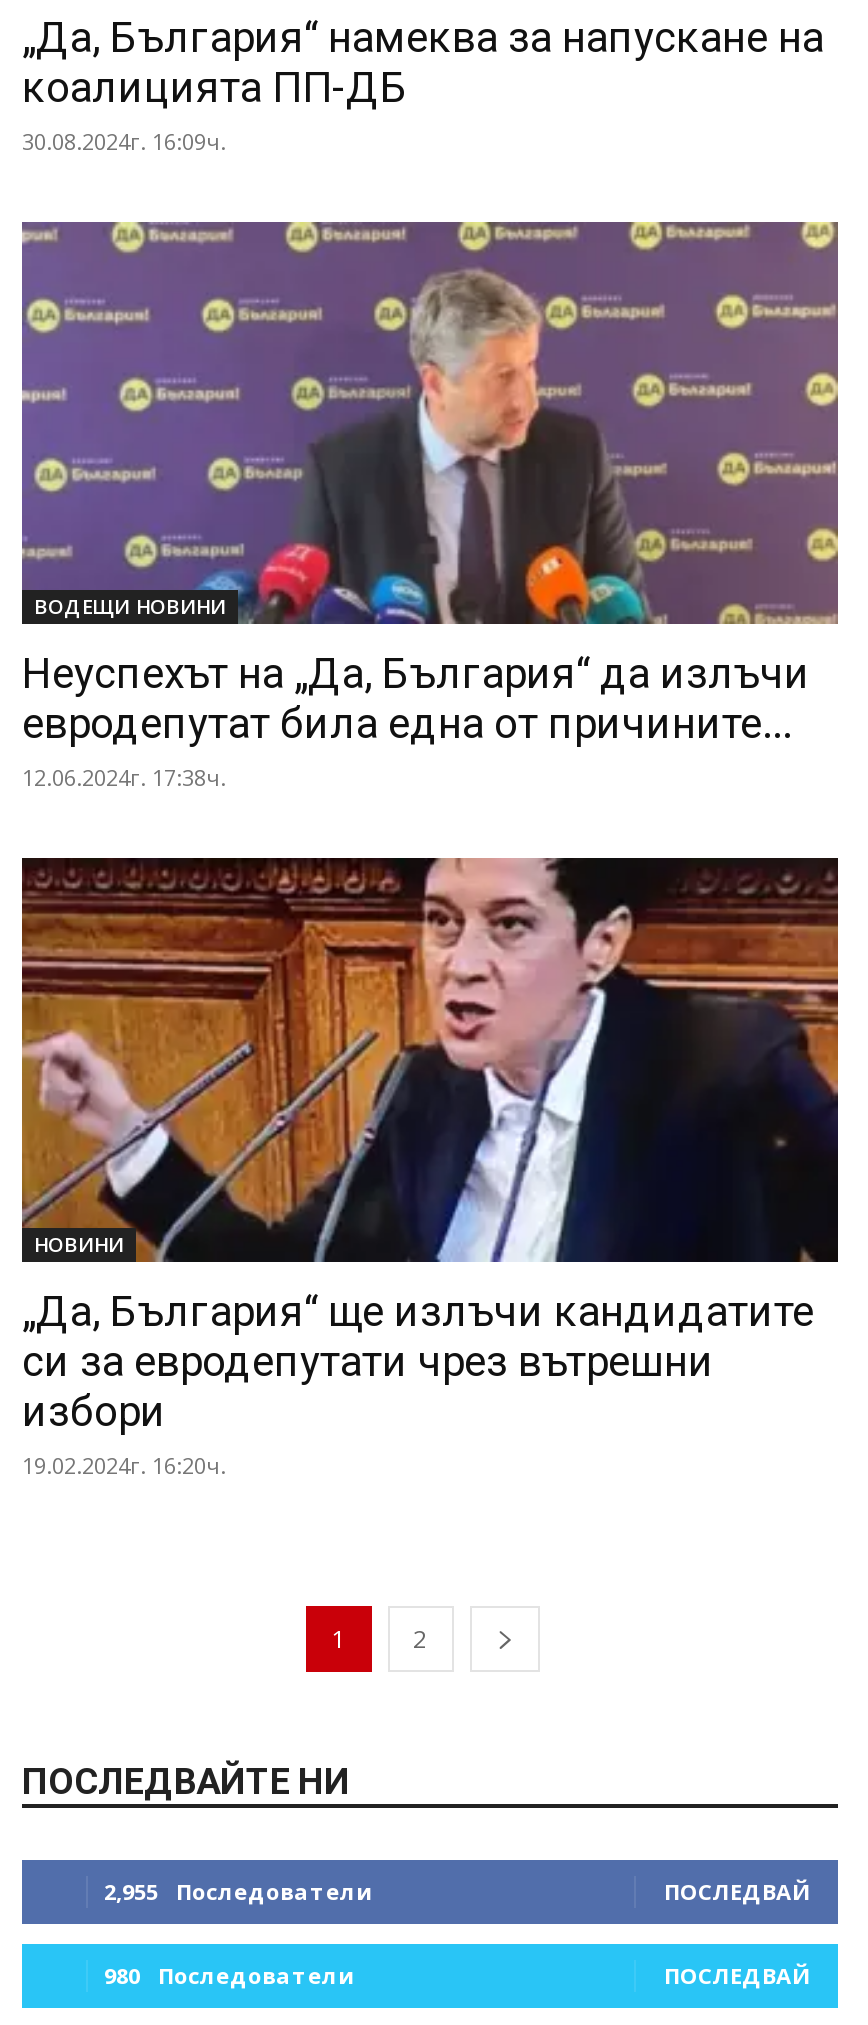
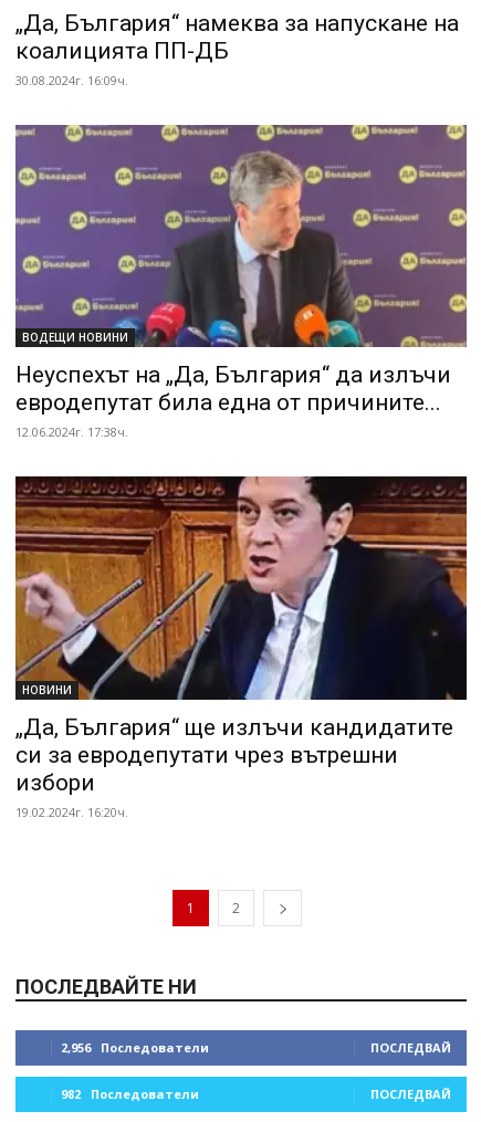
- 2,955 Последователи
+ 2,956 Последователи

- 980 Последователи
+ 982 Последователи
